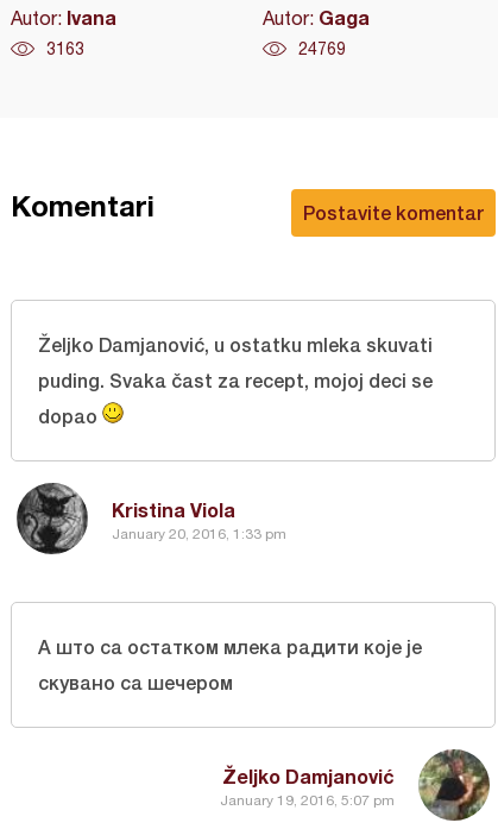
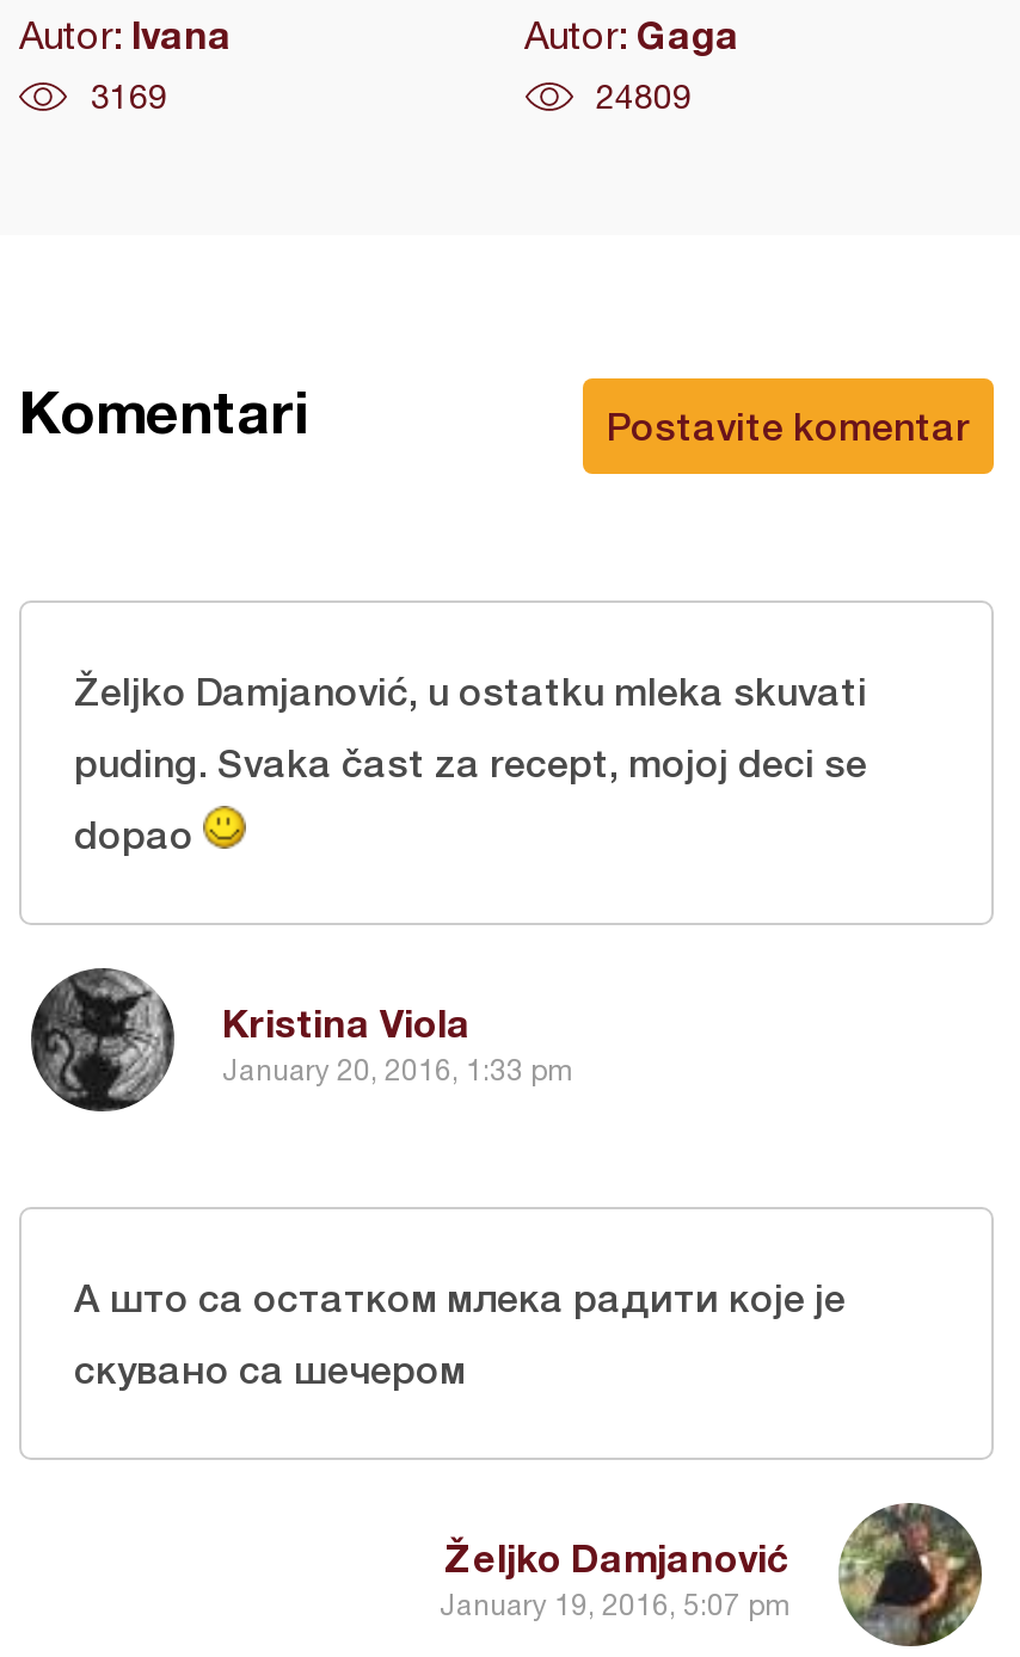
- 3163
+ 3169

- 24769
+ 24809
